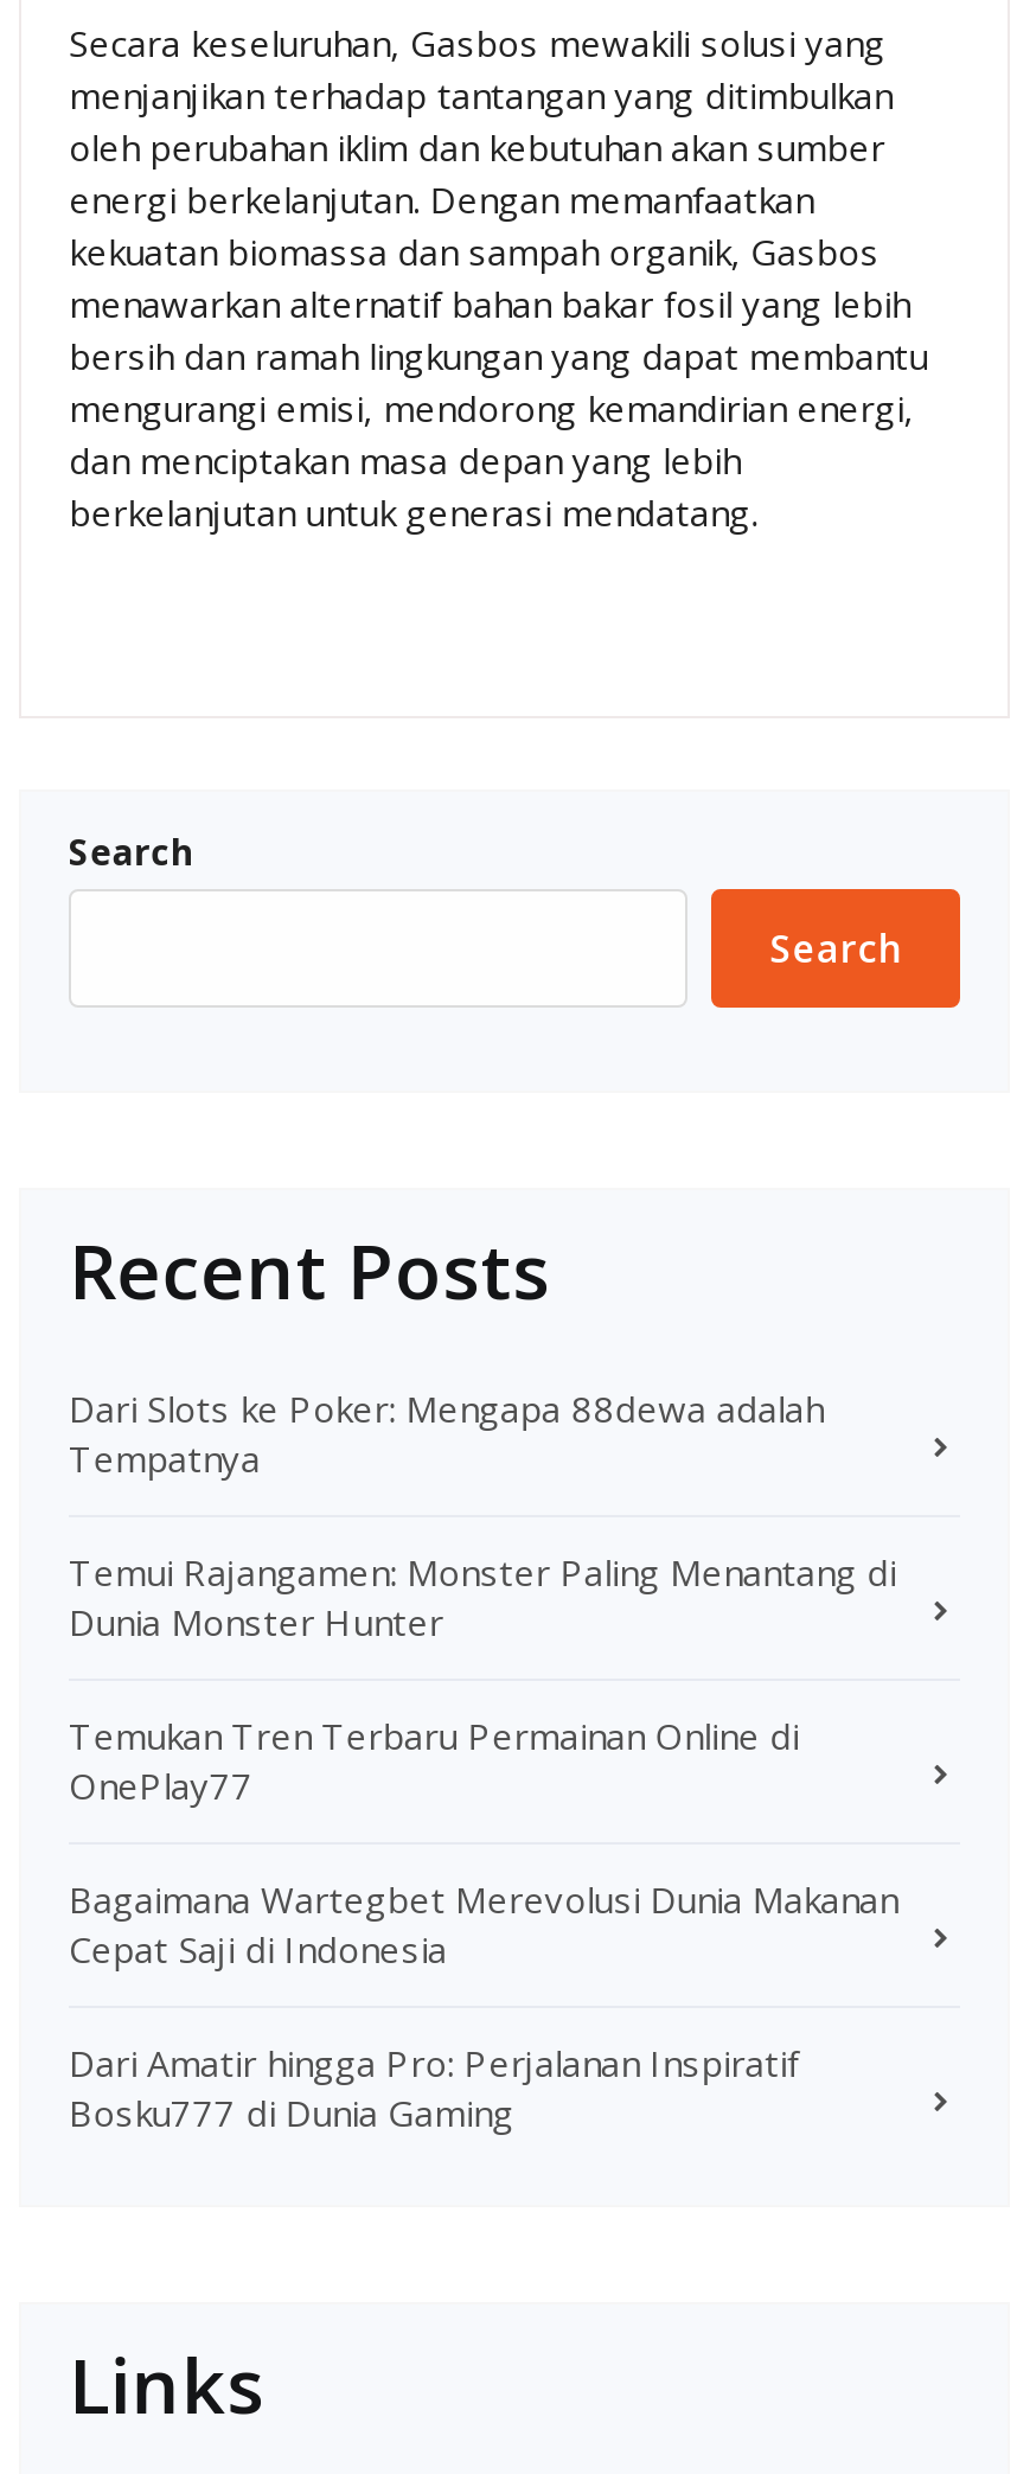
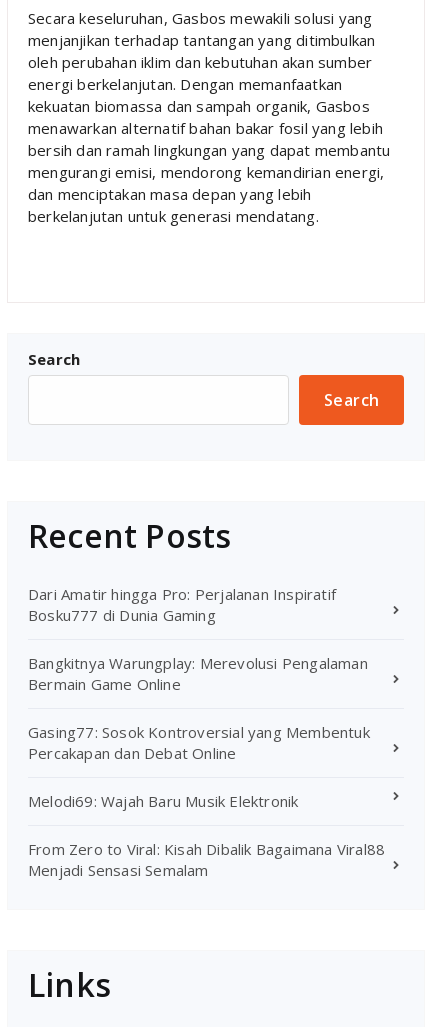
- Dari Slots ke Poker: Mengapa 88dewa adalah
- Tempatnya
- Temui Rajangamen: Monster Paling Menantang di
- Dunia Monster Hunter
- Temukan Tren Terbaru Permainan Online di
- OnePlay77
- Bagaimana Wartegbet Merevolusi Dunia Makanan
- Cepat Saji di Indonesia

moved up: Dari Amatir hingga Pro: Perjalanan Inspiratif | Bosku777 di Dunia Gaming

+ Bangkitnya Warungplay: Merevolusi Pengalaman
+ Bermain Game Online
+ Gasing77: Sosok Kontroversial yang Membentuk
+ Percakapan dan Debat Online
+ Melodi69: Wajah Baru Musik Elektronik
+ From Zero to Viral: Kisah Dibalik Bagaimana Viral88
+ Menjadi Sensasi Semalam
